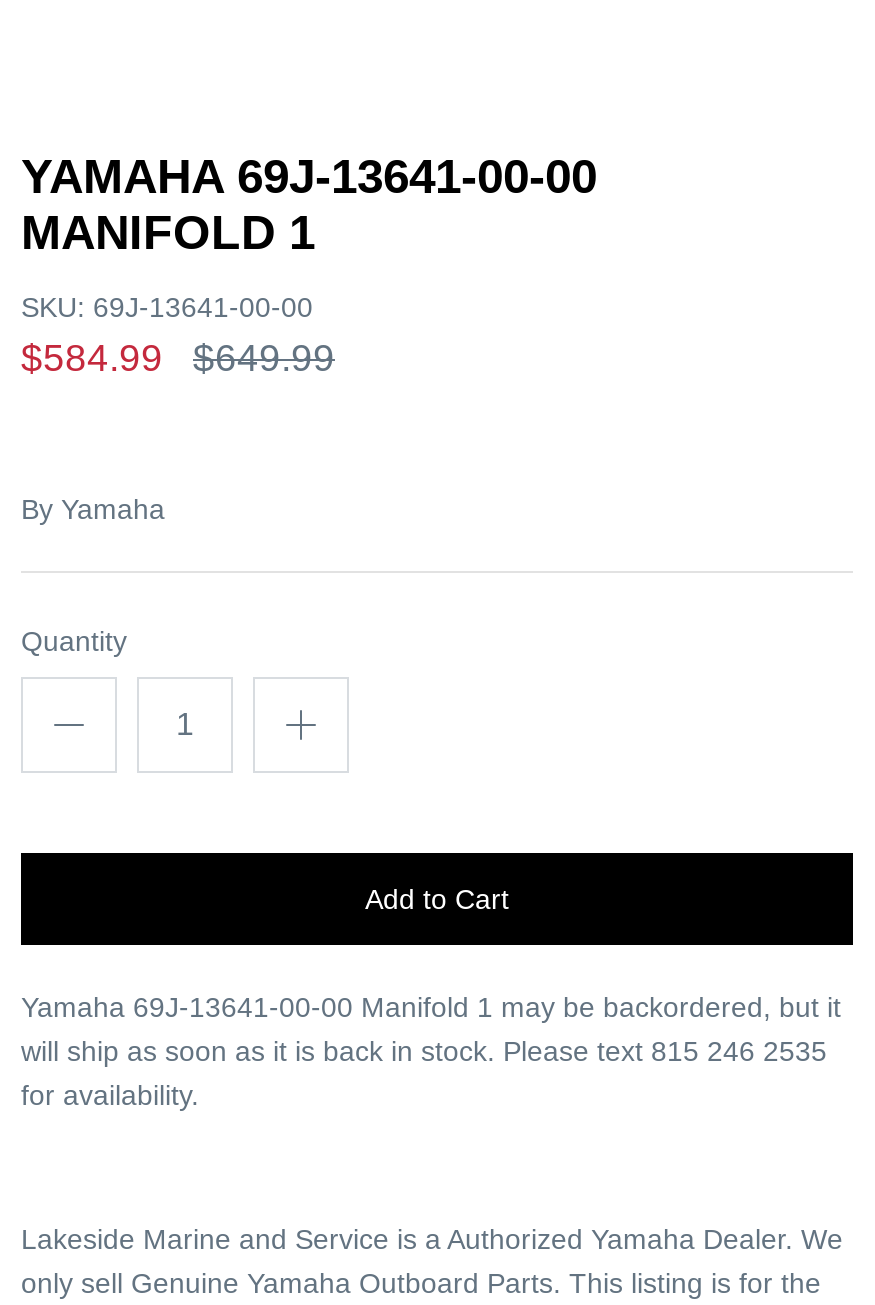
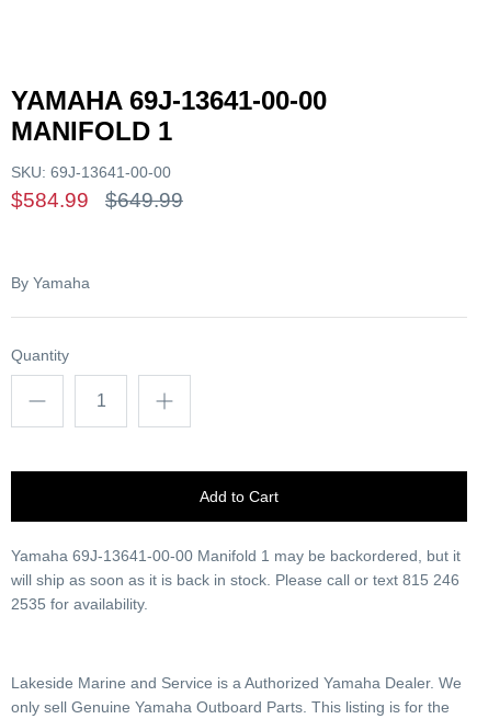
- will ship as soon as it is back in stock. Please text 815 246 2535
- for availability.
+ will ship as soon as it is back in stock. Please call or text 815 246
+ 2535 for availability.
